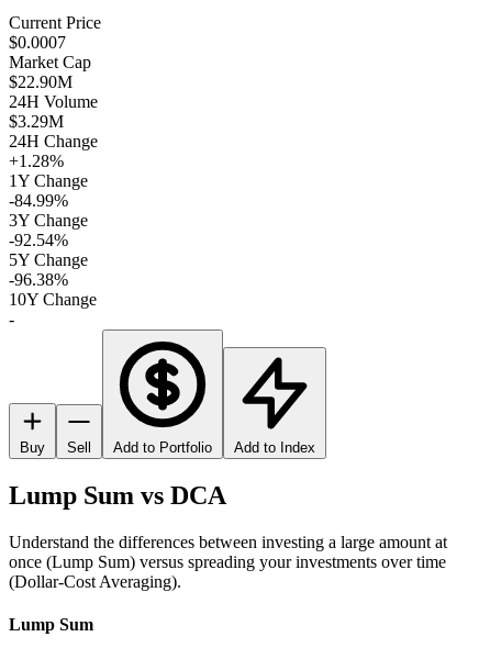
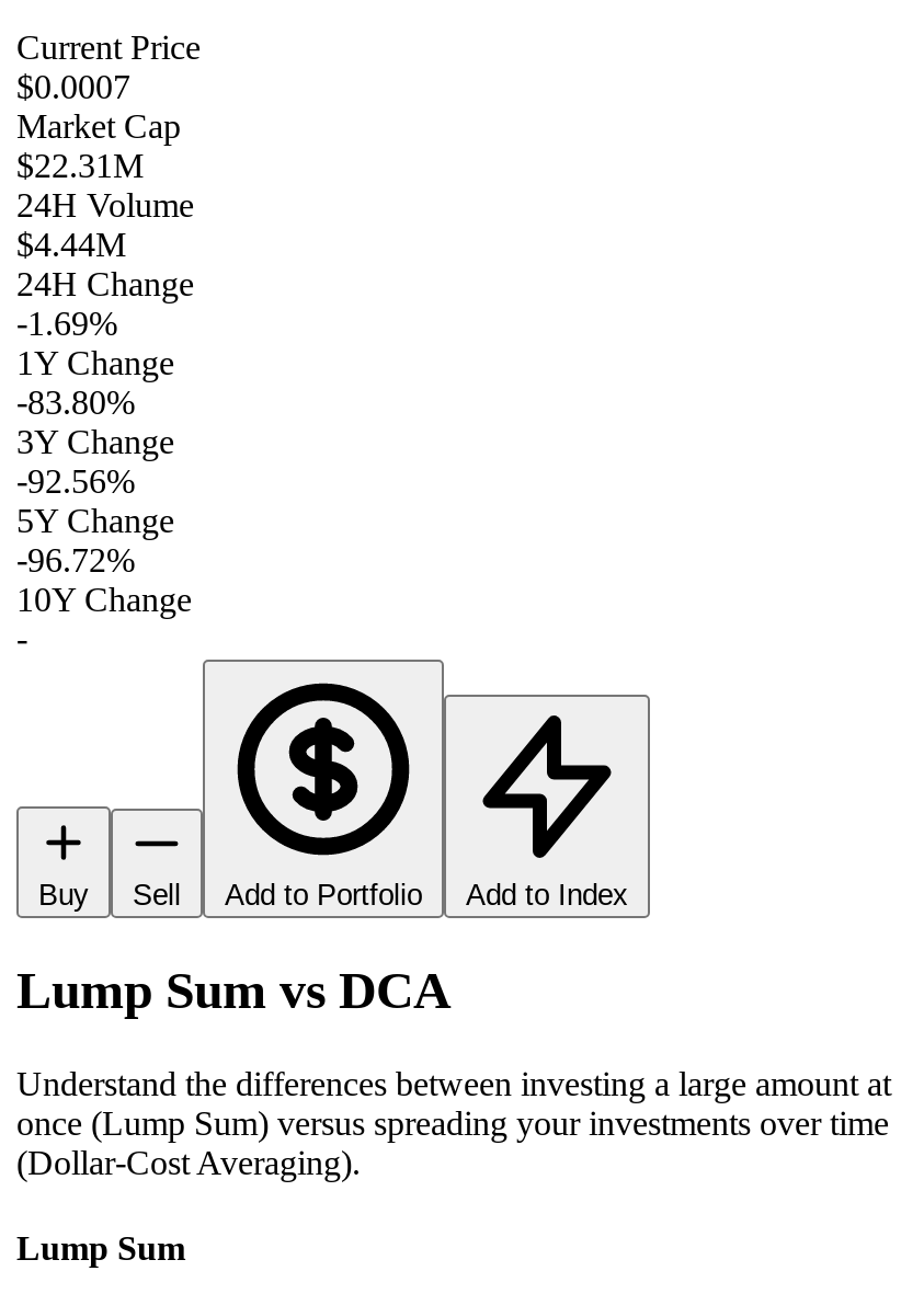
- $22.90M
+ $22.31M

- $3.29M
+ $4.44M

- +1.28%
+ -1.69%

- -84.99%
+ -83.80%

- -92.54%
+ -92.56%

- -96.38%
+ -96.72%
